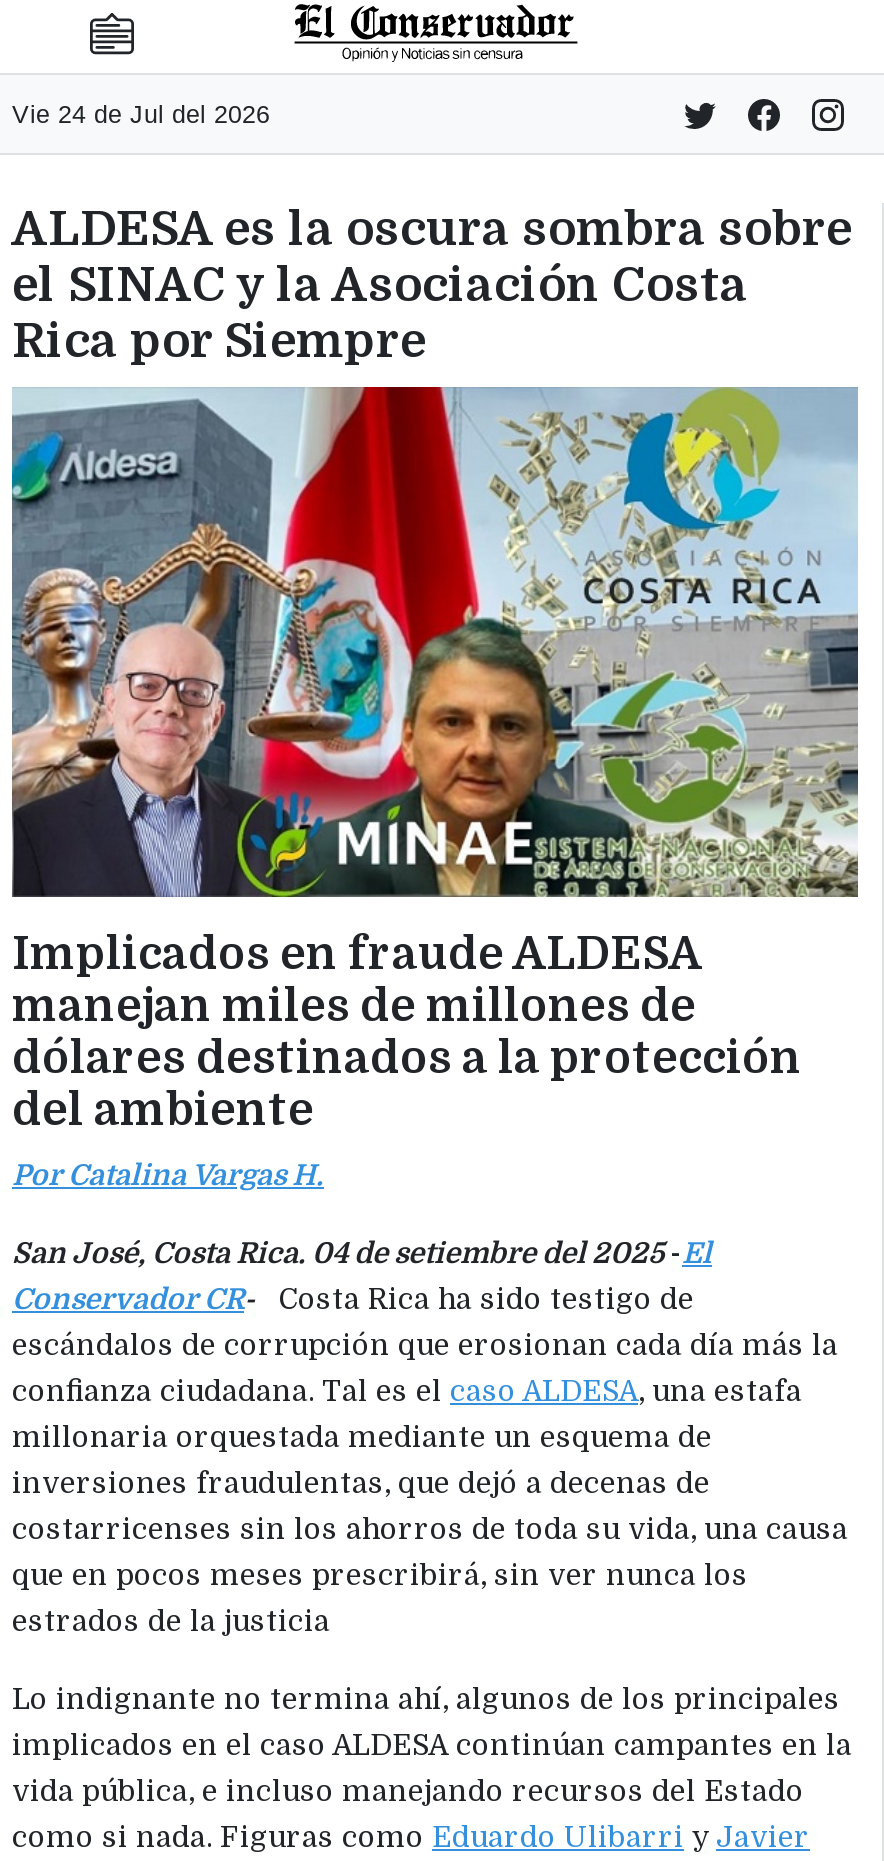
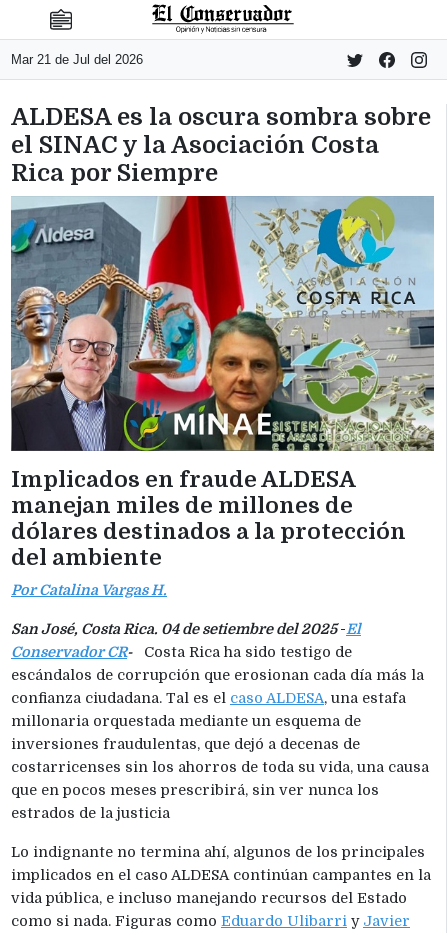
- Vie 24 de Jul del 2026
+ Mar 21 de Jul del 2026
